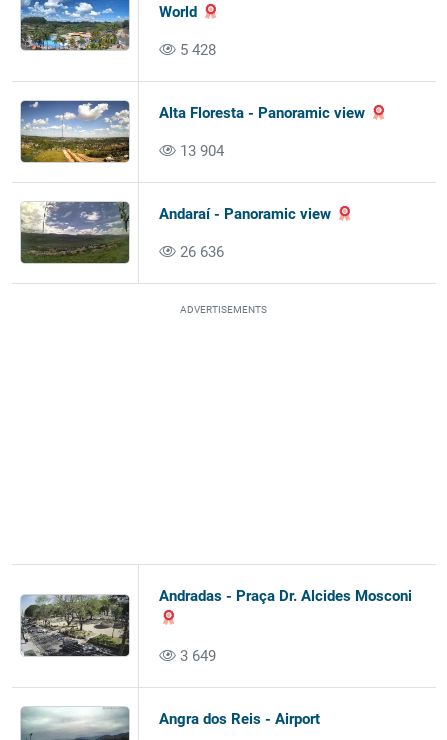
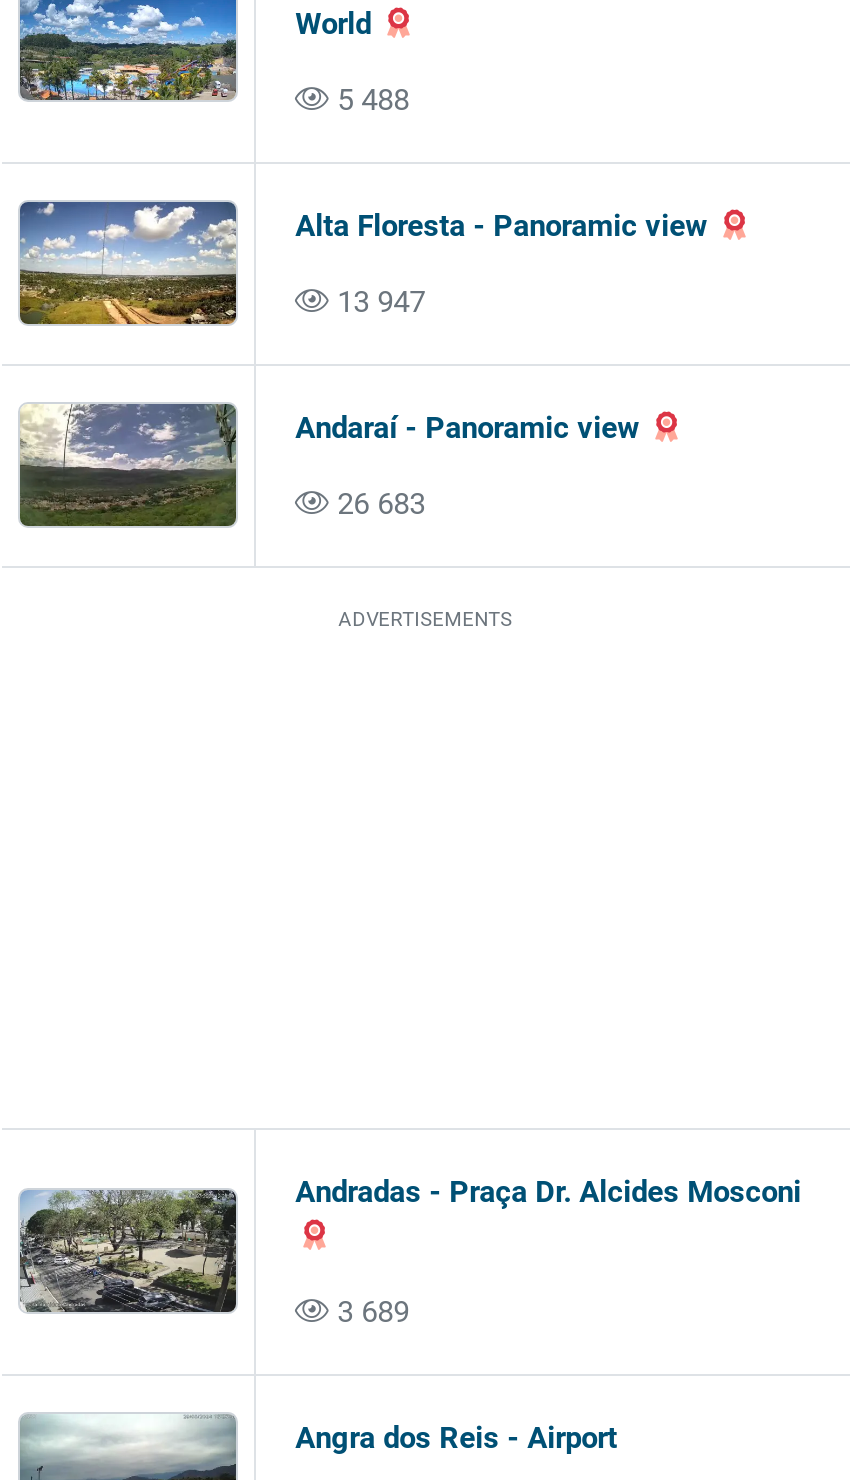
- 5 428
+ 5 488

- 13 904
+ 13 947

- 26 636
+ 26 683

- 3 649
+ 3 689
